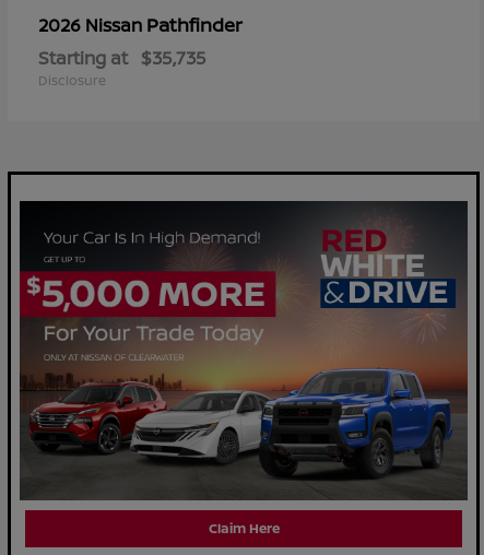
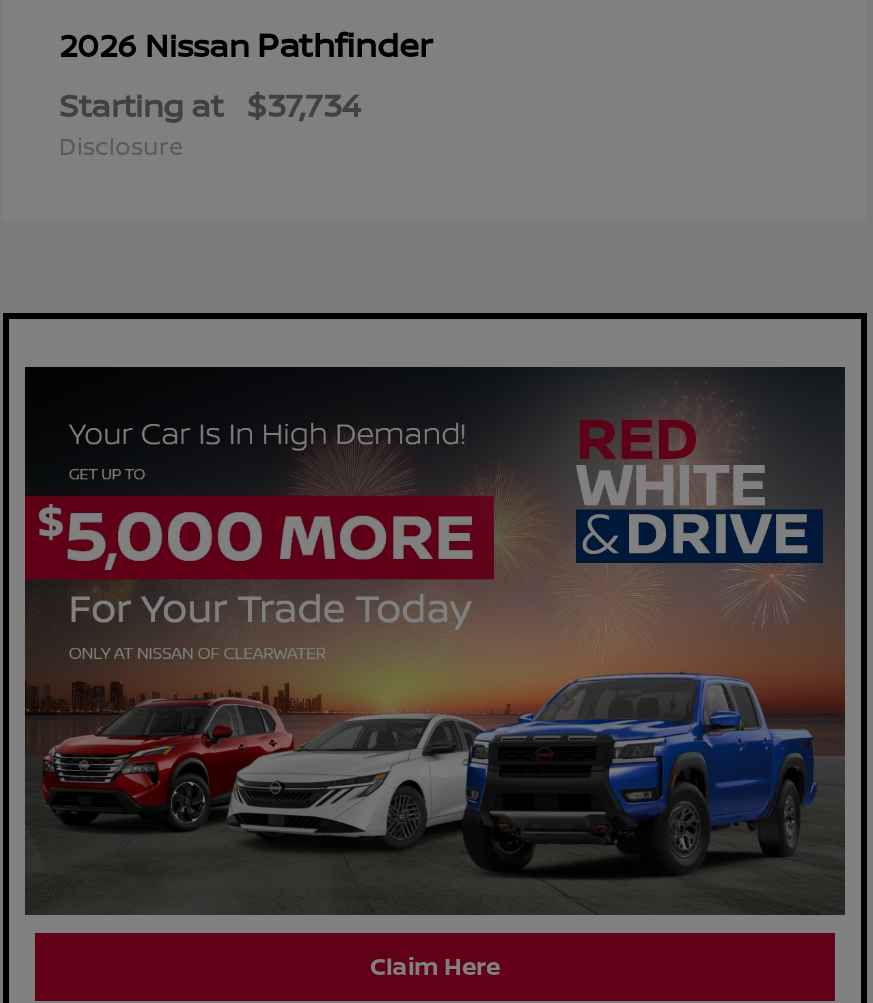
- Starting at $35,735
+ Starting at $37,734
